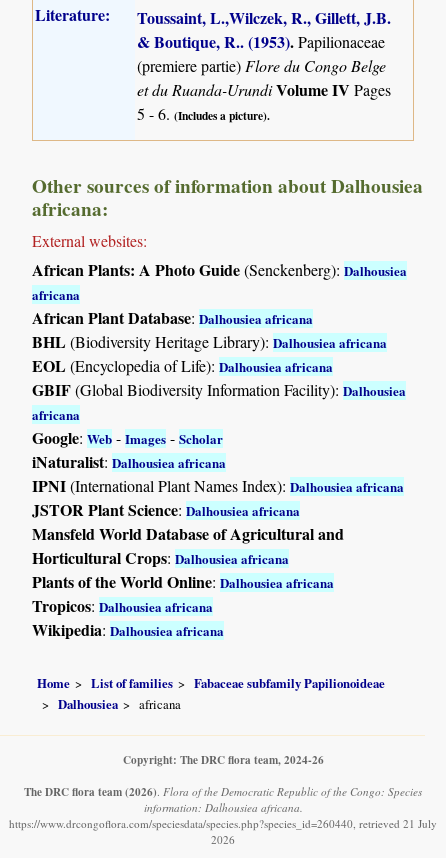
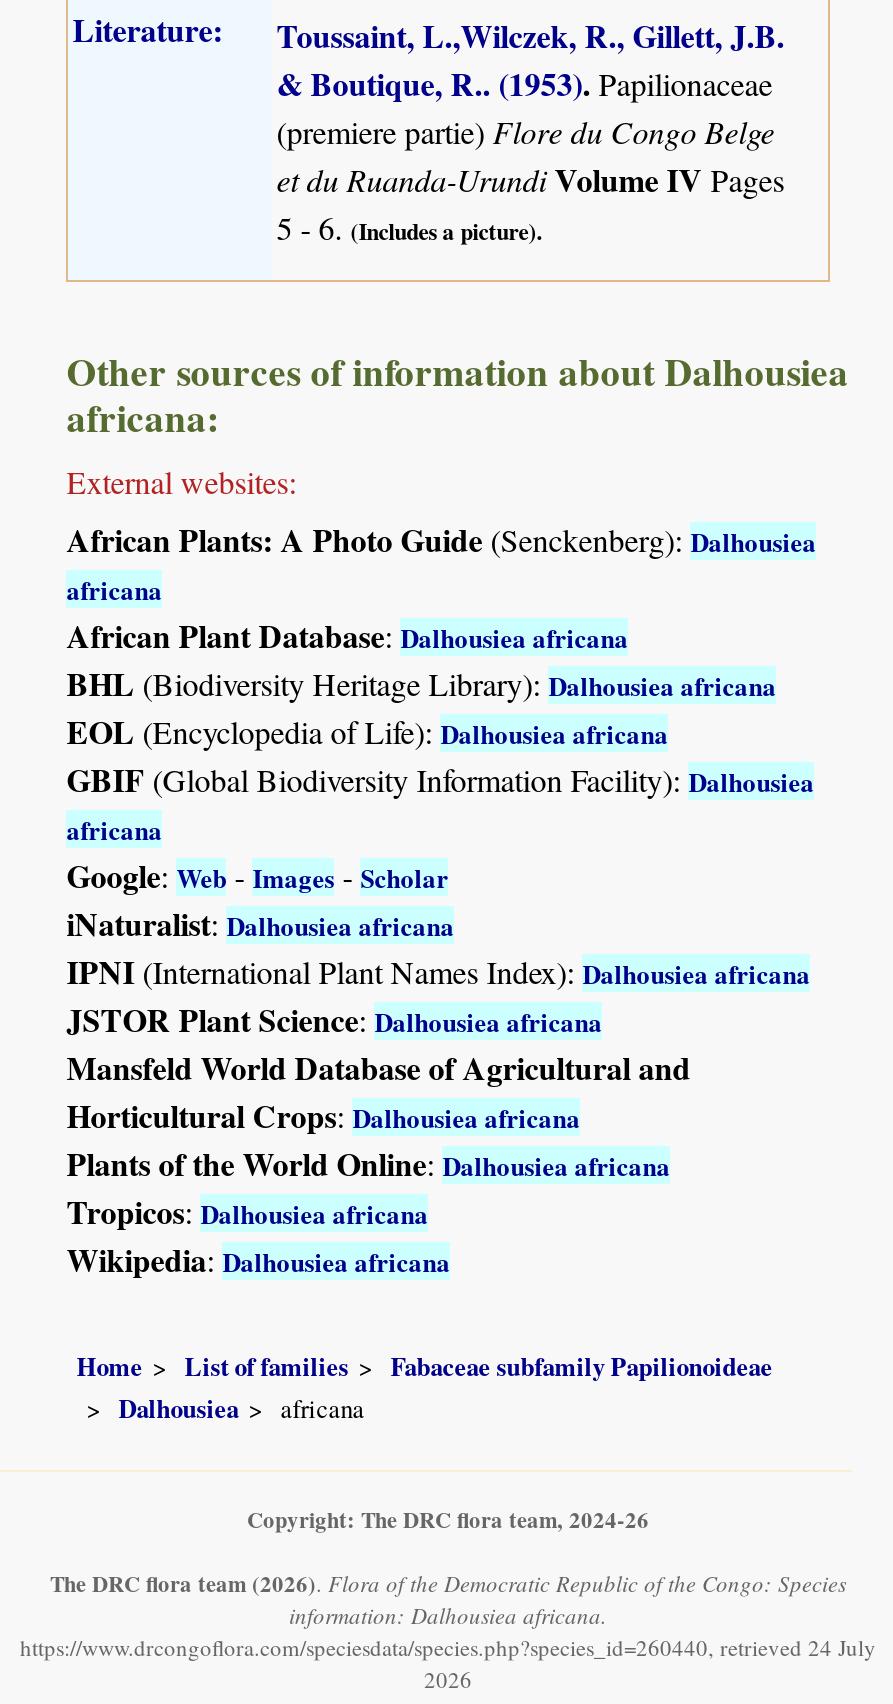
- https://www.drcongoflora.com/speciesdata/species.php?species_id=260440, retrieved 21 July
+ https://www.drcongoflora.com/speciesdata/species.php?species_id=260440, retrieved 24 July
